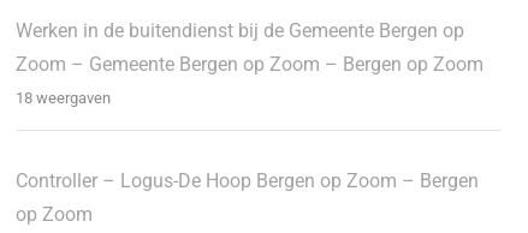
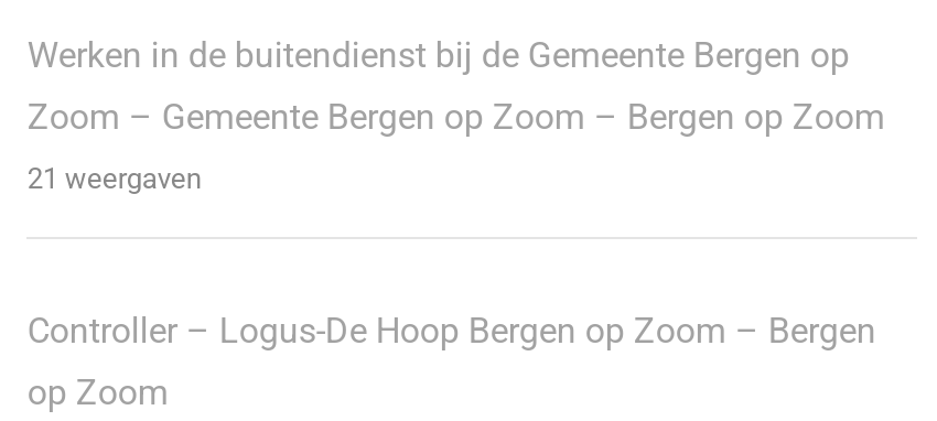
- 18 weergaven
+ 21 weergaven
